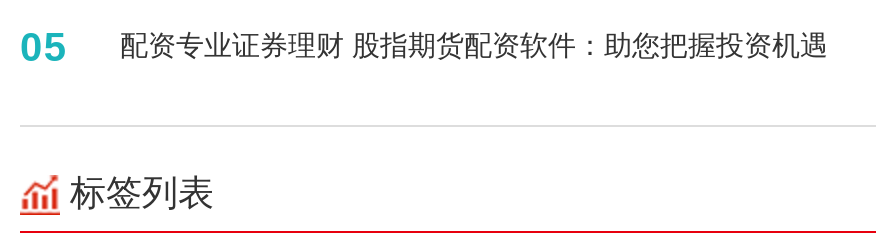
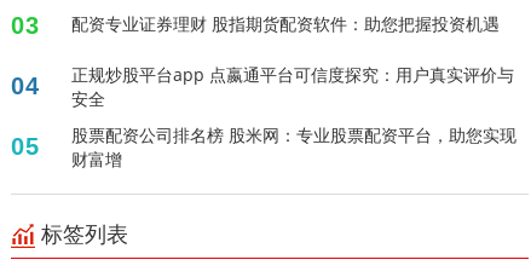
- 05 配资专业证券理财 股指期货配资软件：助您把握投资机遇
+ 03 配资专业证券理财 股指期货配资软件：助您把握投资机遇

+ 04
+ 正规炒股平台app 点嬴通平台可信度探究：用户真实评价与
+ 安全
+ 05
+ 股票配资公司排名榜 股米网：专业股票配资平台，助您实现
+ 财富增
